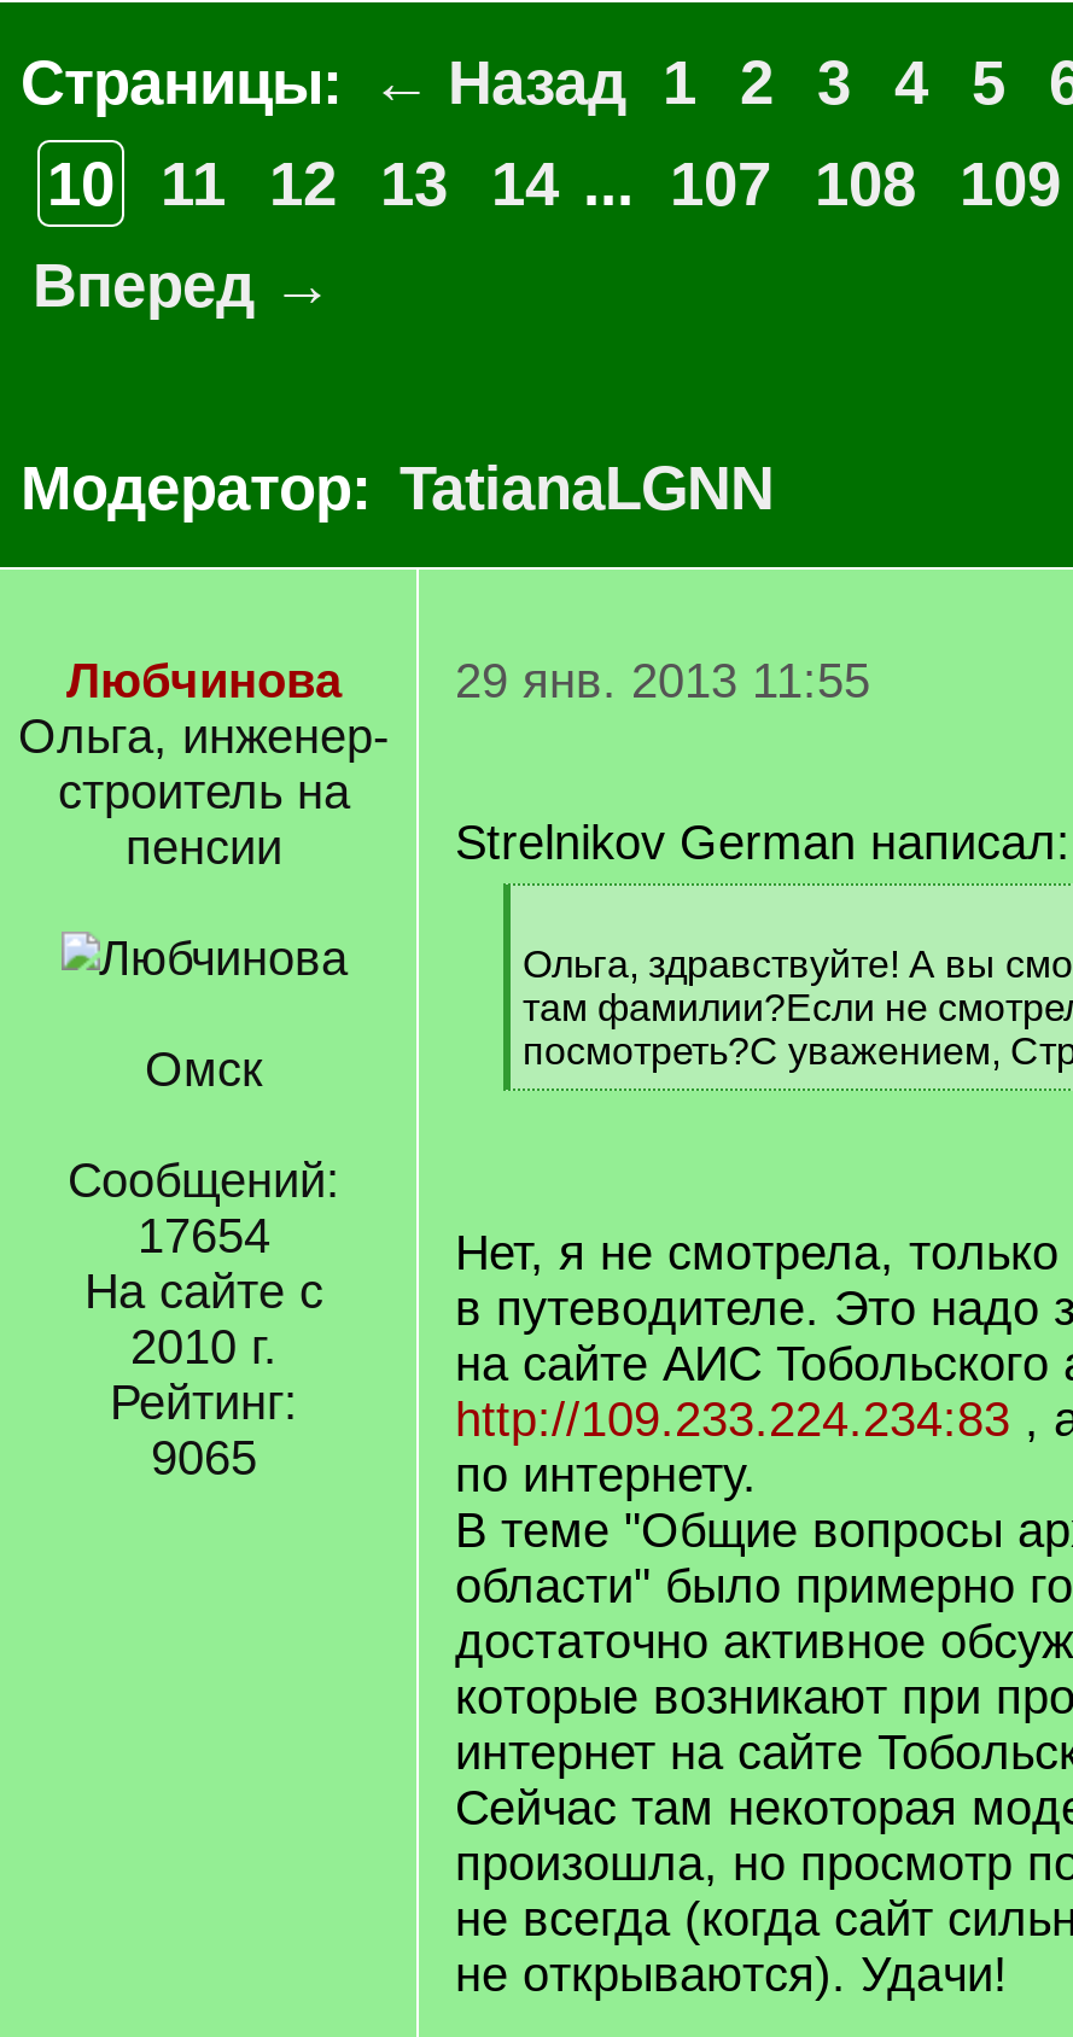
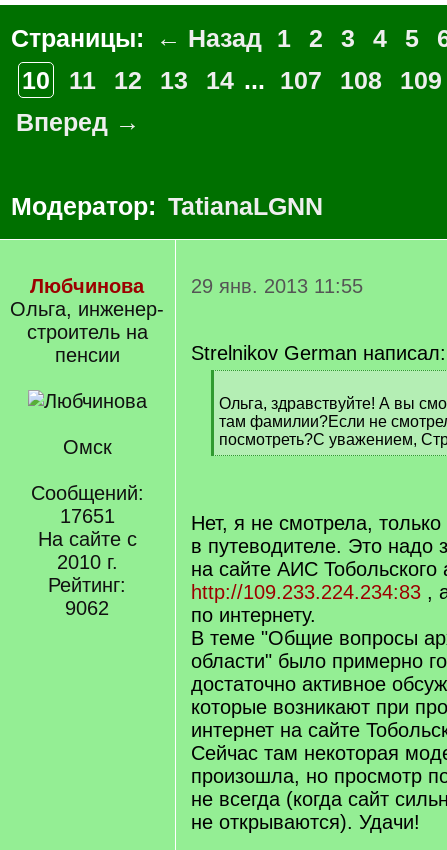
- 17654
+ 17651

- 9065
+ 9062
